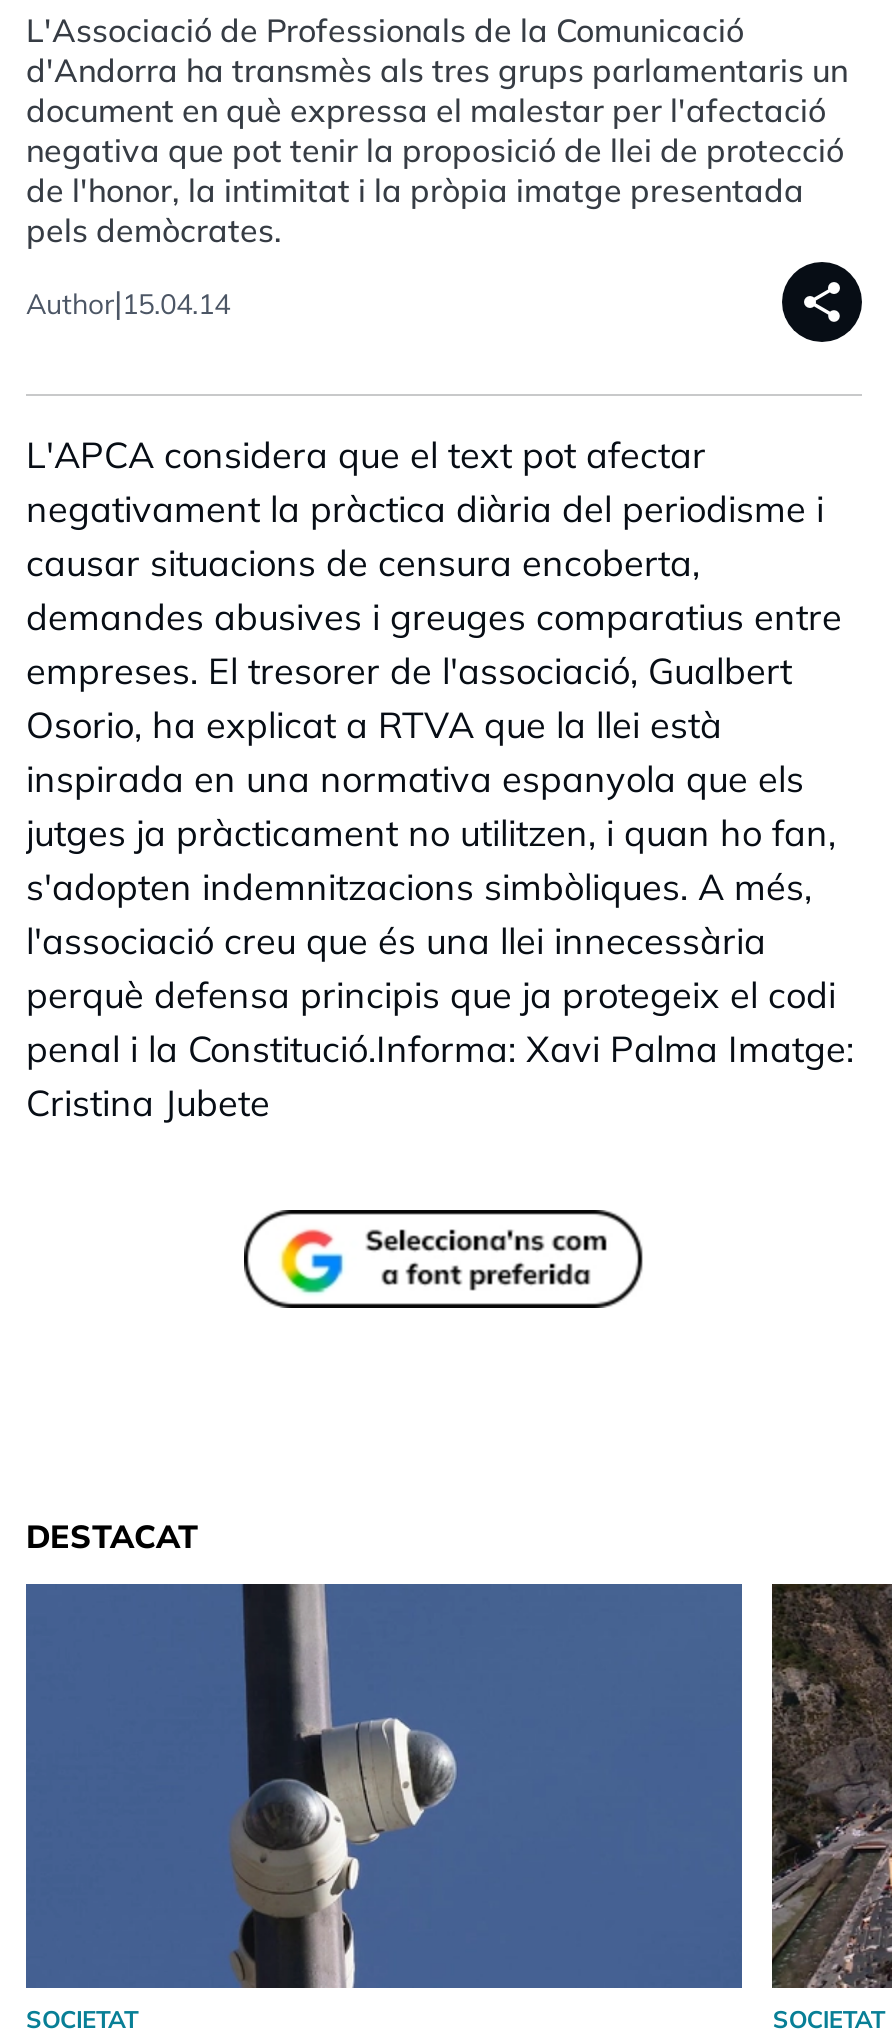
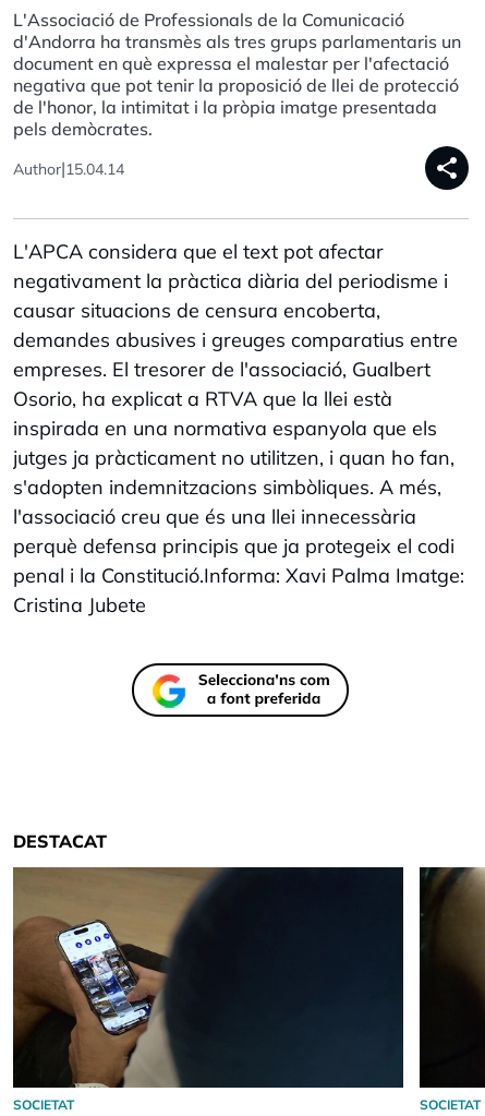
- [image]
+ [image]

- [image]
+ [image]
